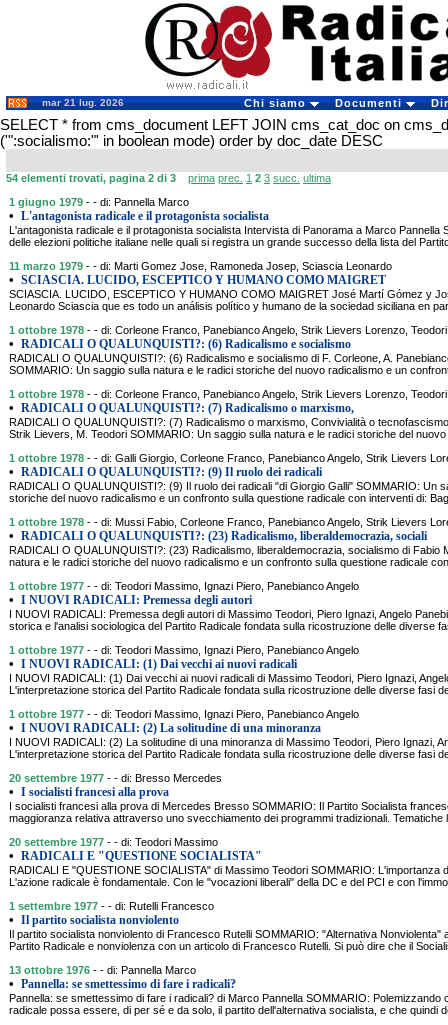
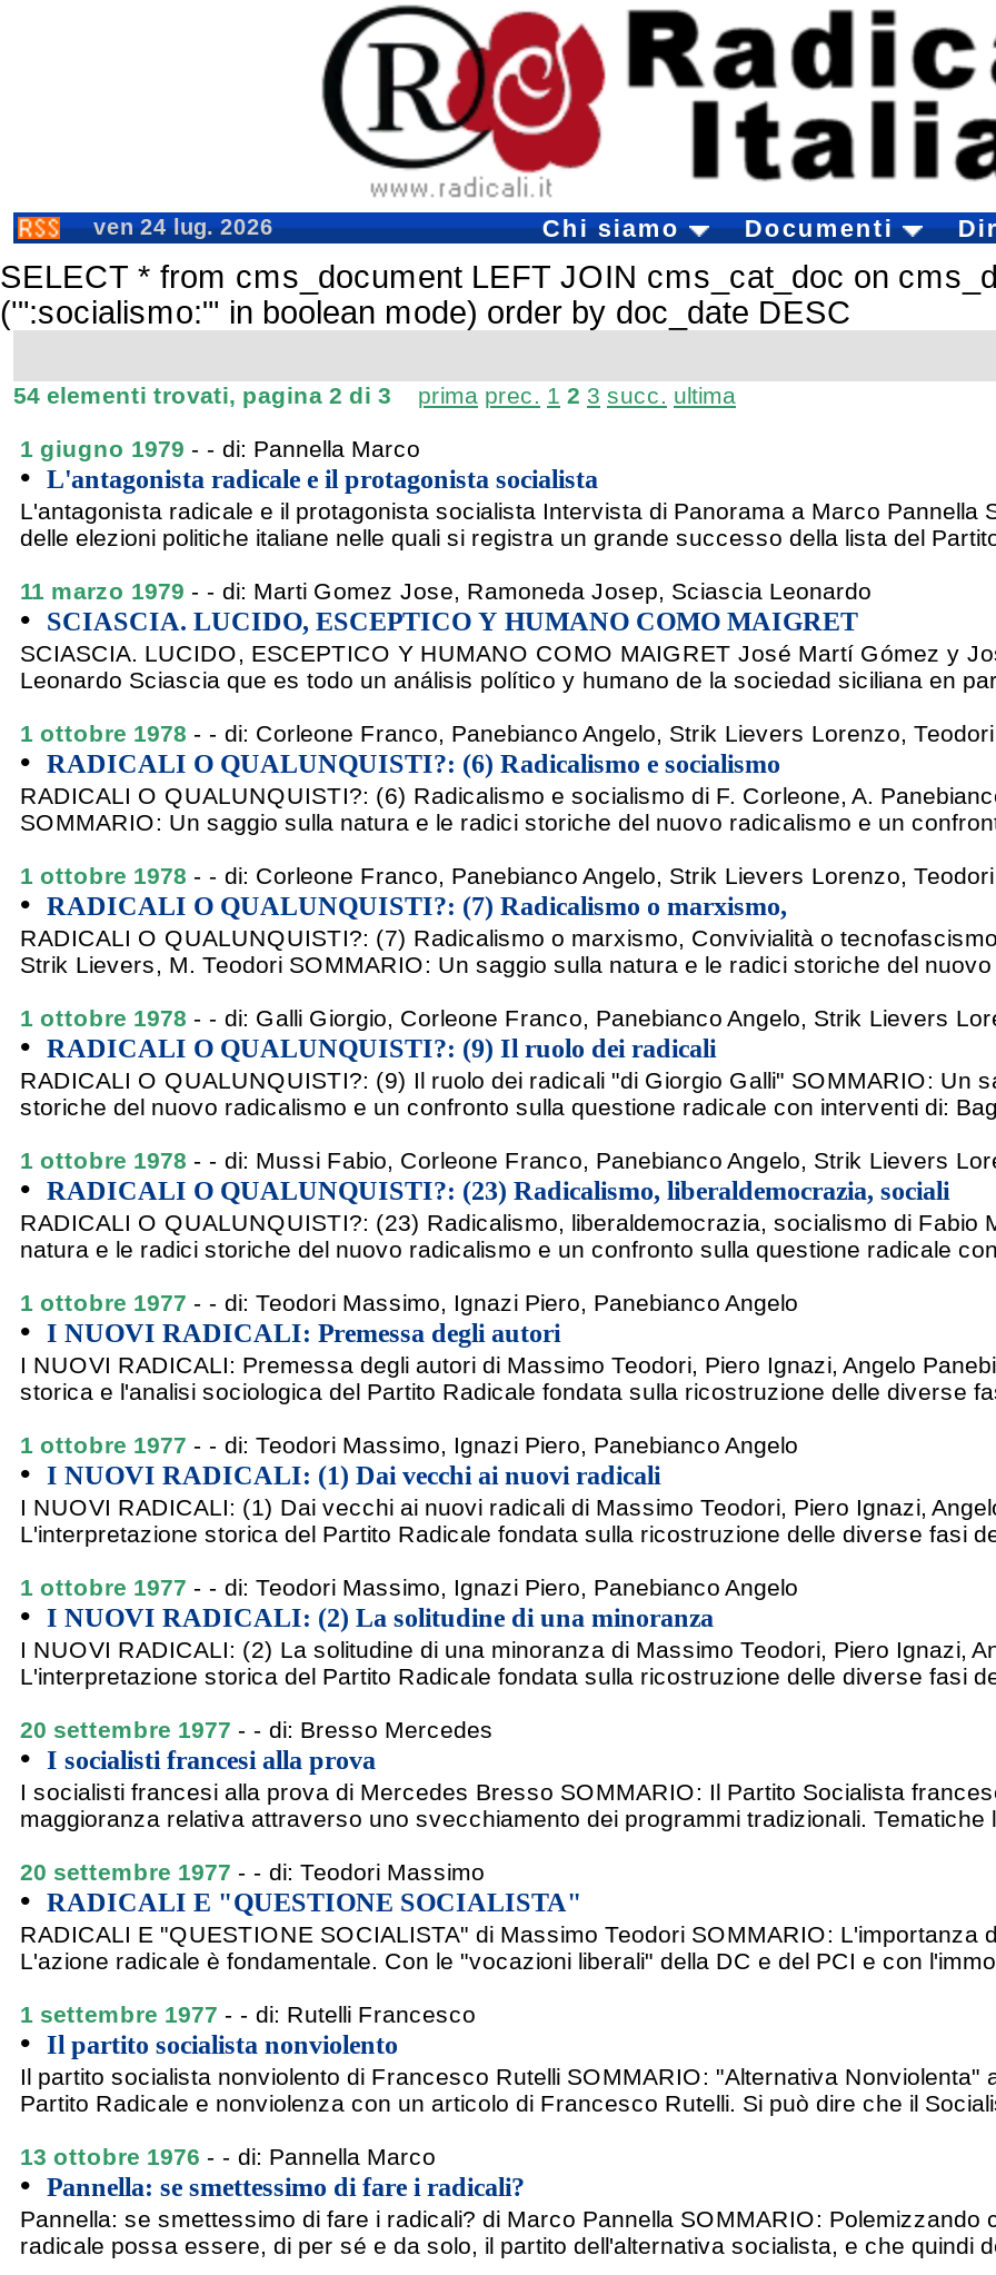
- mar 21 lug. 2026
+ ven 24 lug. 2026
